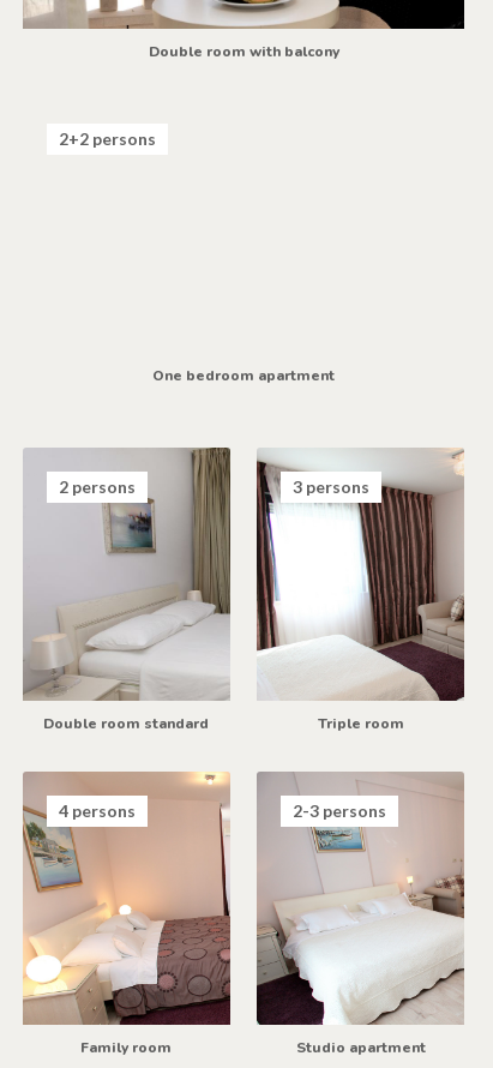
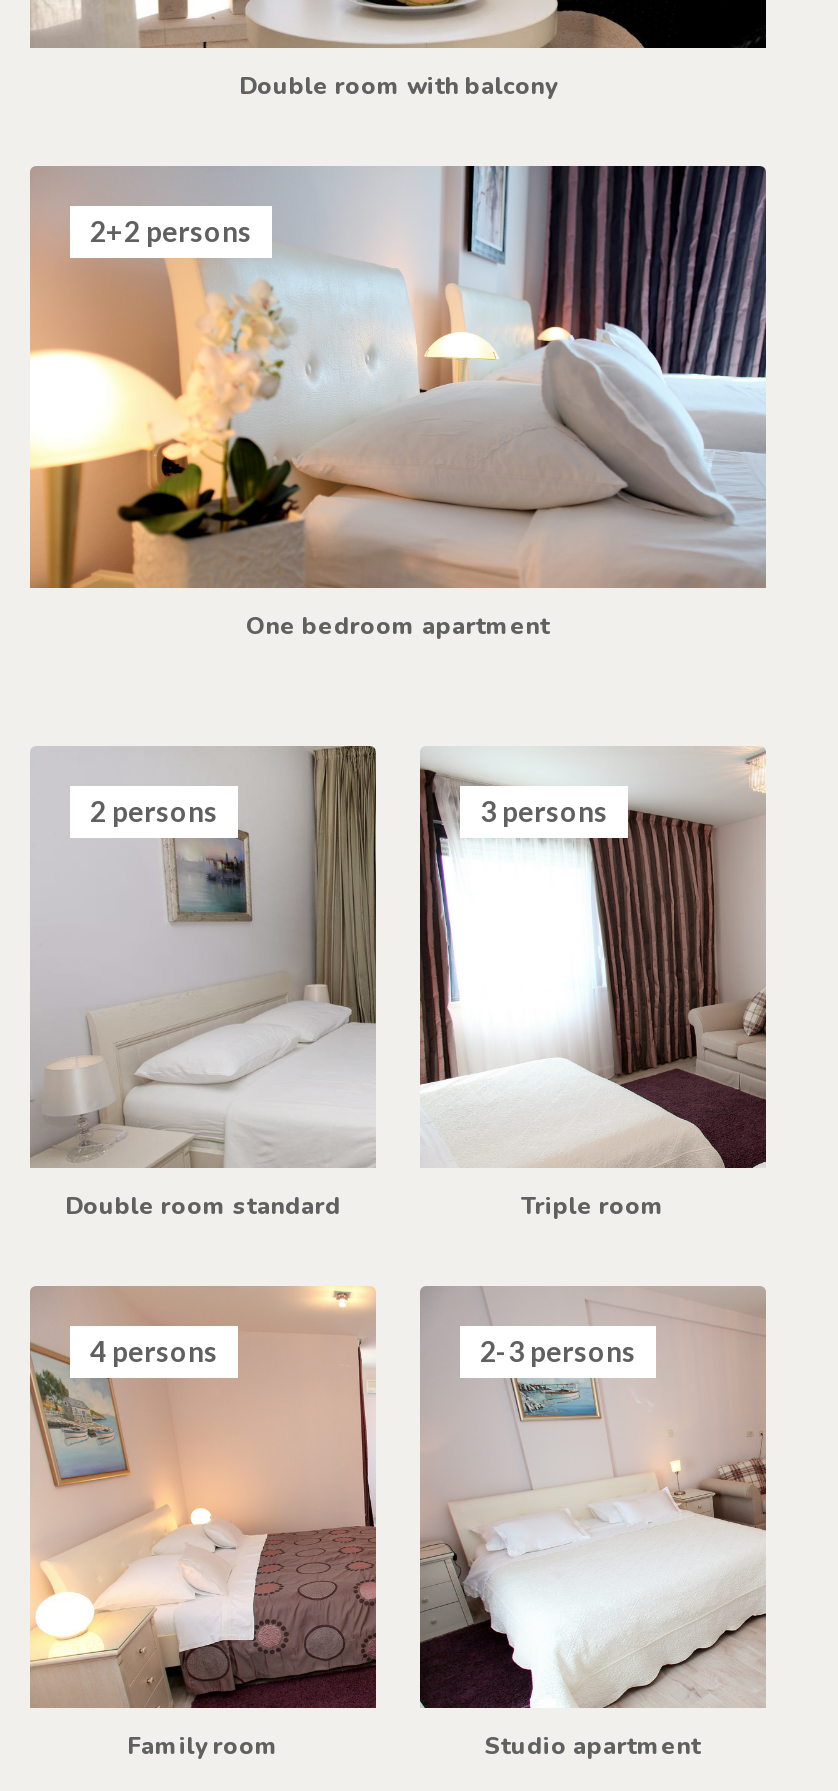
+ [image]
